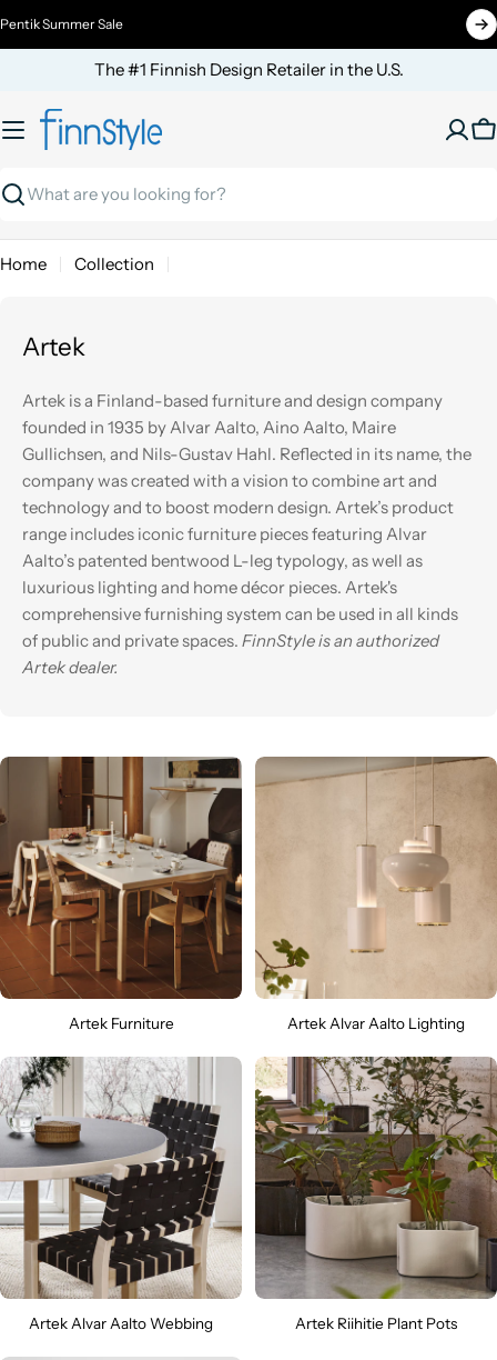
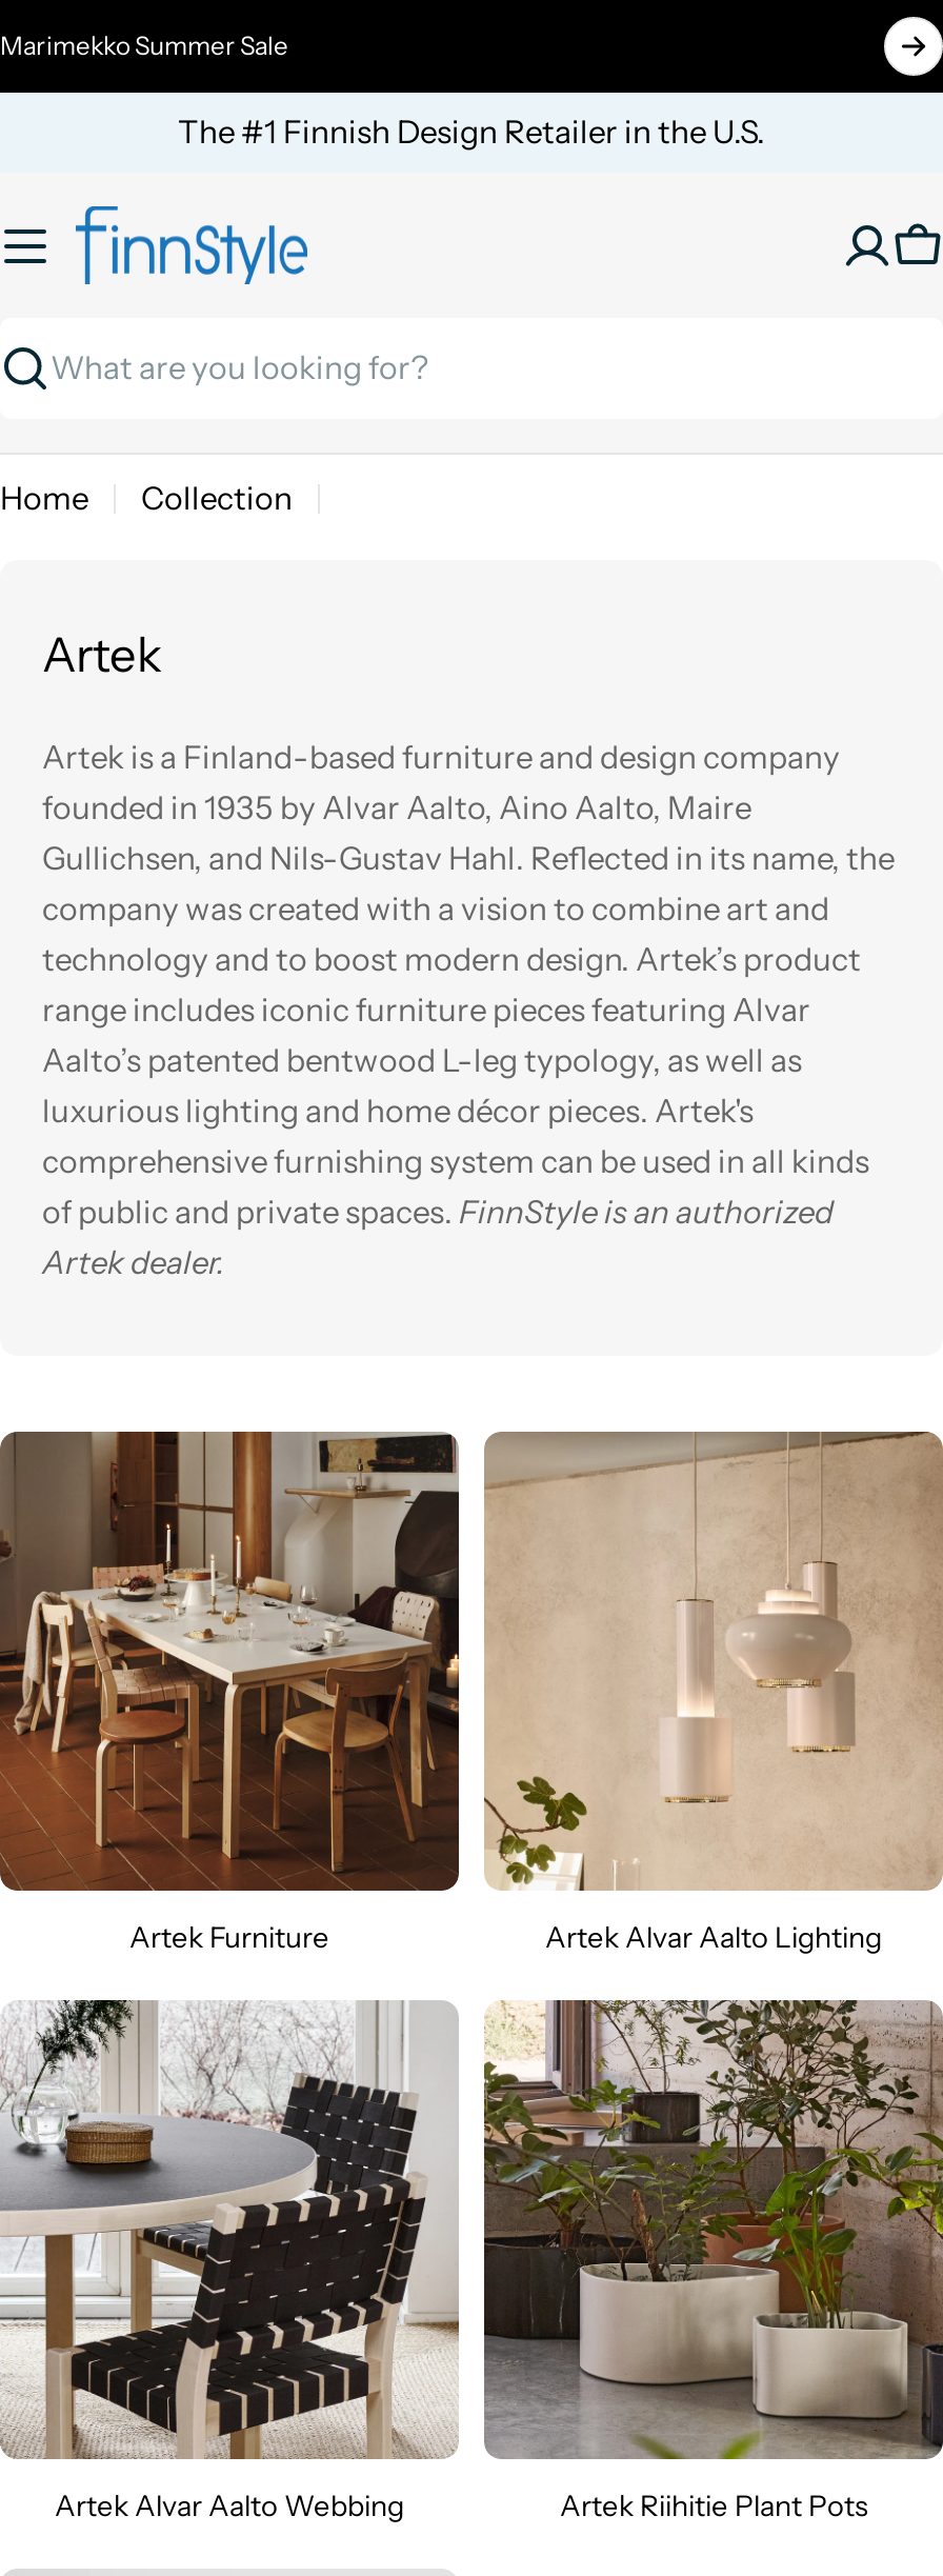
- Pentik Summer Sale
+ Marimekko Summer Sale
